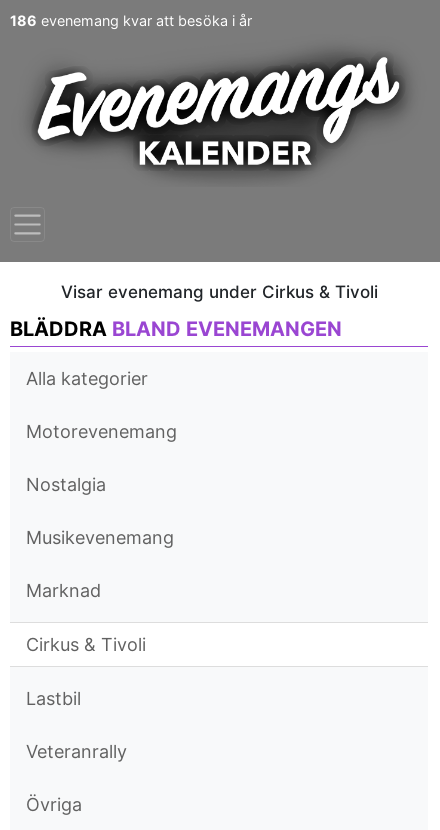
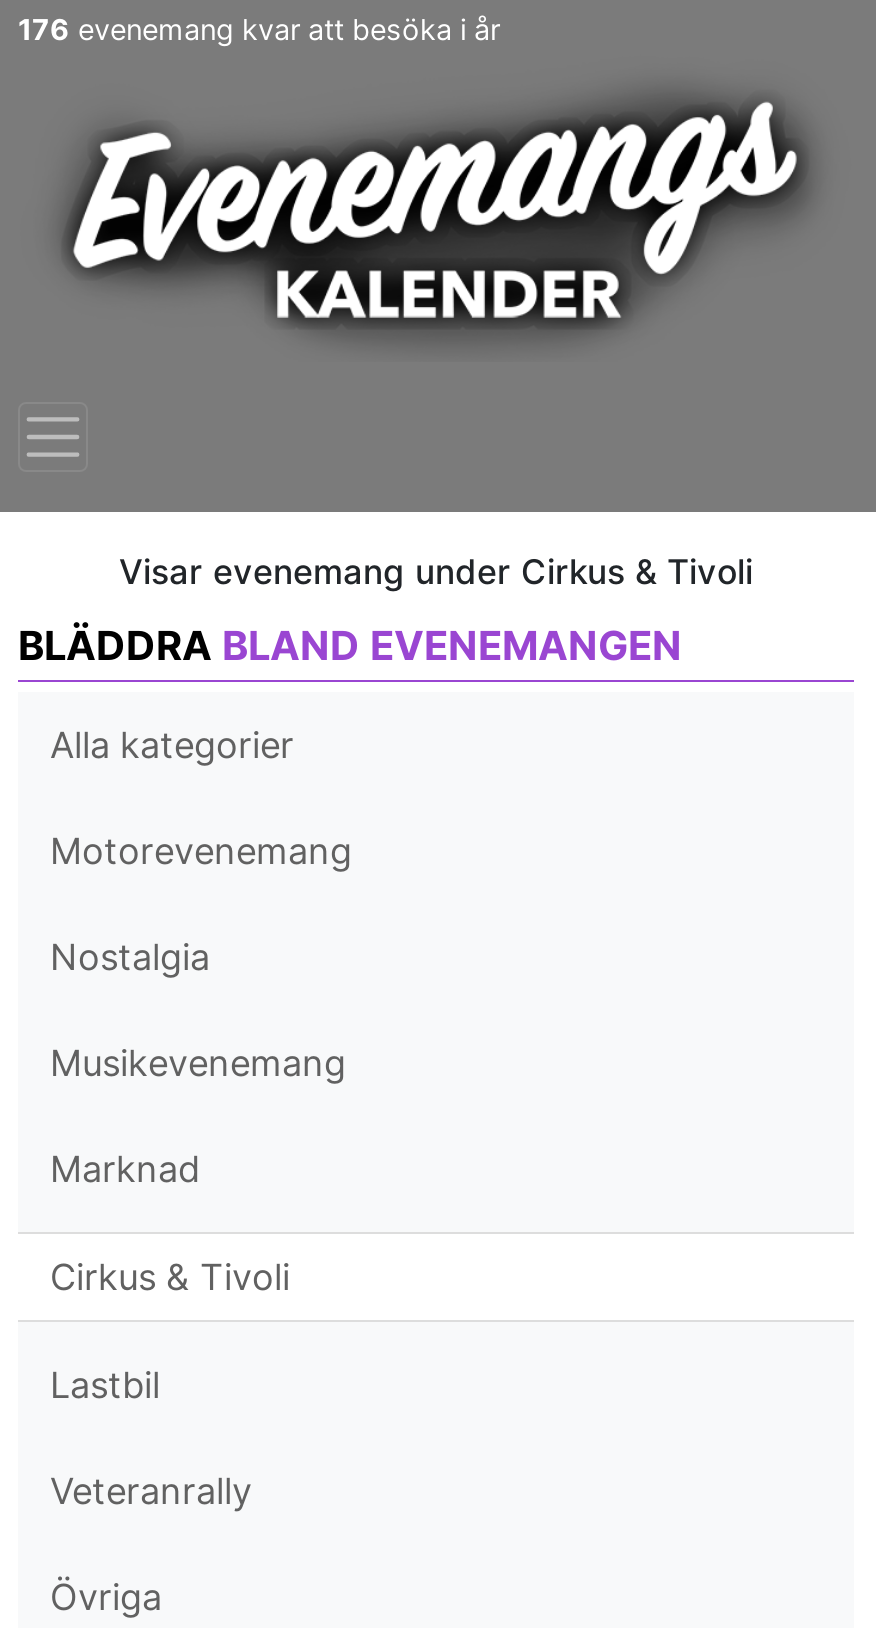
- 186 evenemang kvar att besöka i år
+ 176 evenemang kvar att besöka i år
